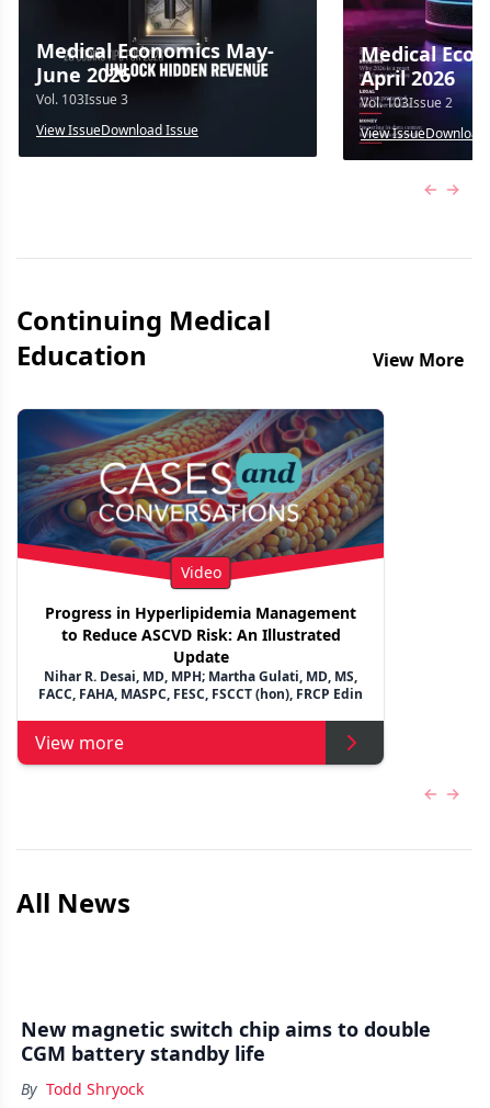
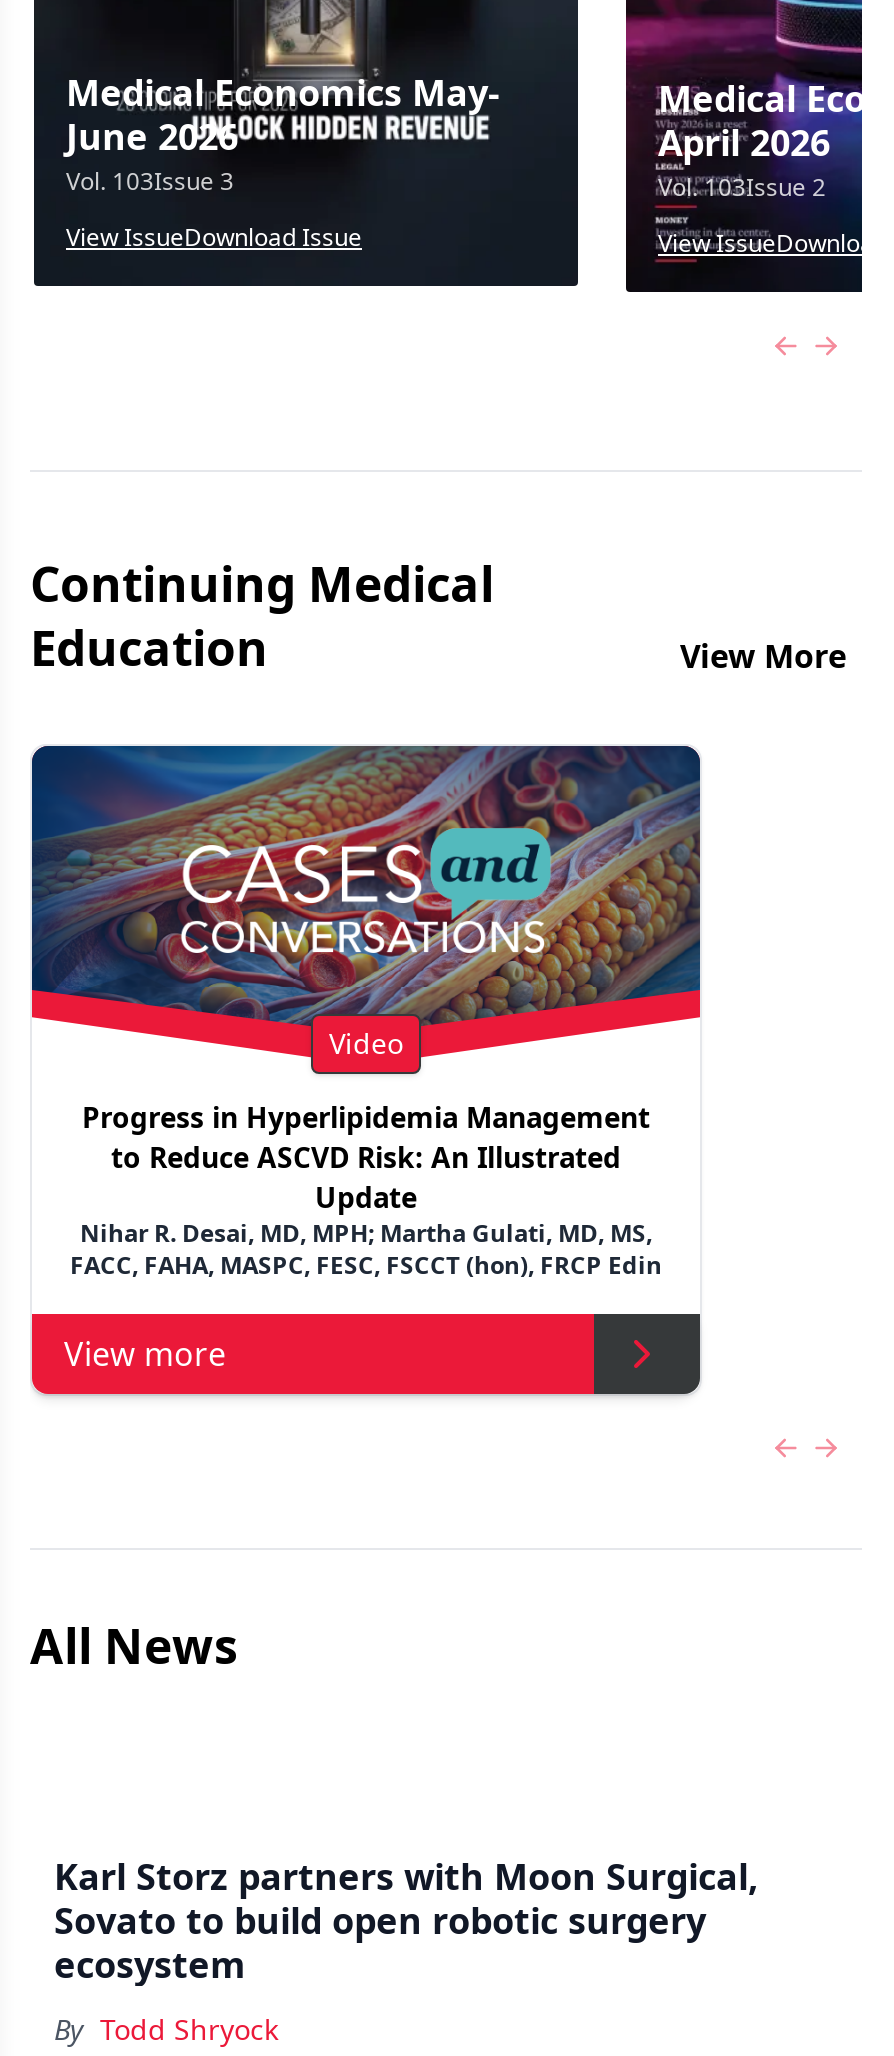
- New magnetic switch chip aims to double
- CGM battery standby life
+ Karl Storz partners with Moon Surgical,
+ Sovato to build open robotic surgery
+ ecosystem
